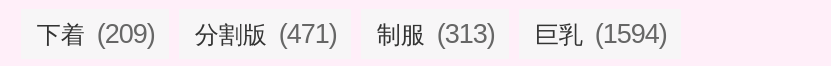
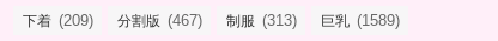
- 分割版 (471)
+ 分割版 (467)

- 巨乳 (1594)
+ 巨乳 (1589)
